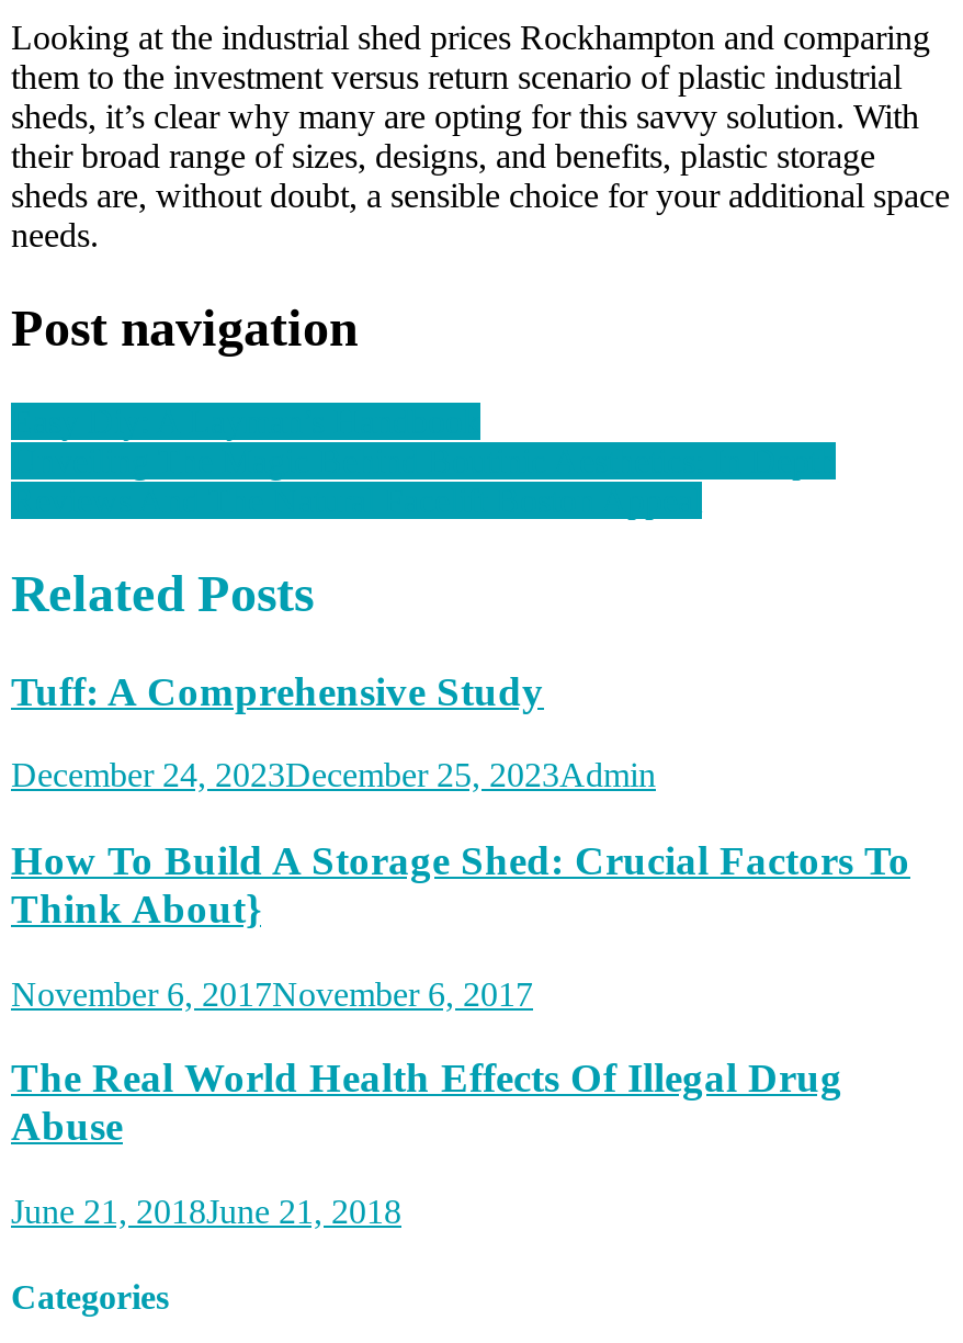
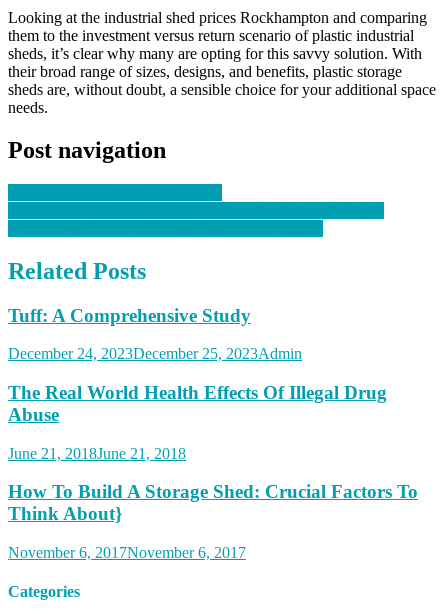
moved down: How To Build A Storage Shed: Crucial Factors To | Think About} | November 6, 2017November 6, 2017

moved up: The Real World Health Effects Of Illegal Drug | Abuse | June 21, 2018June 21, 2018
